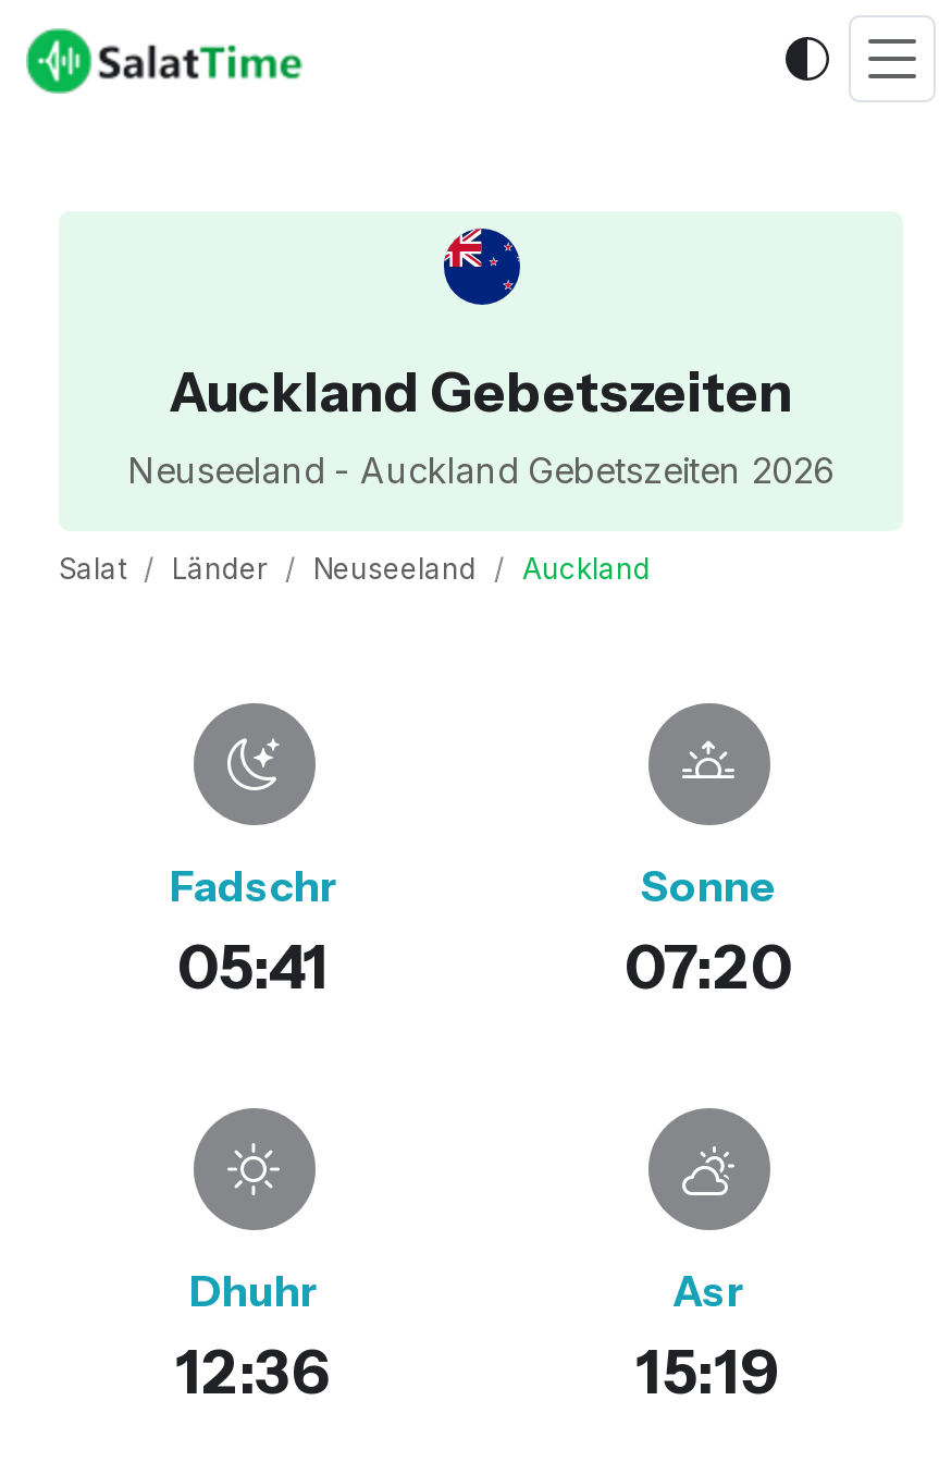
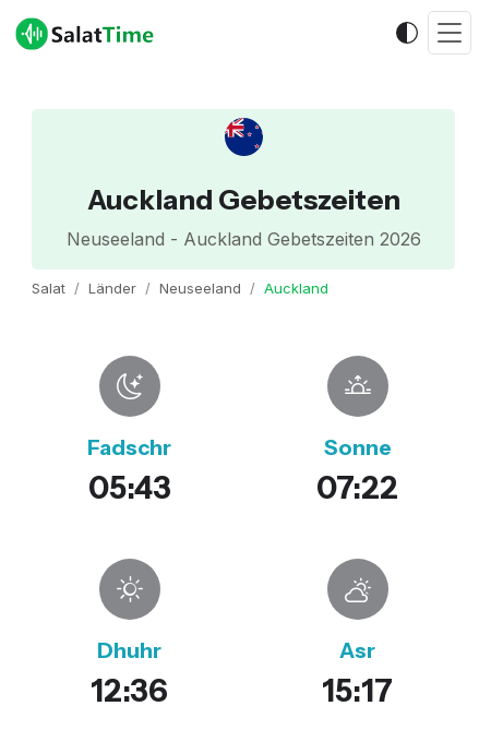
- 05:41
+ 05:43

- 07:20
+ 07:22

- 15:19
+ 15:17
